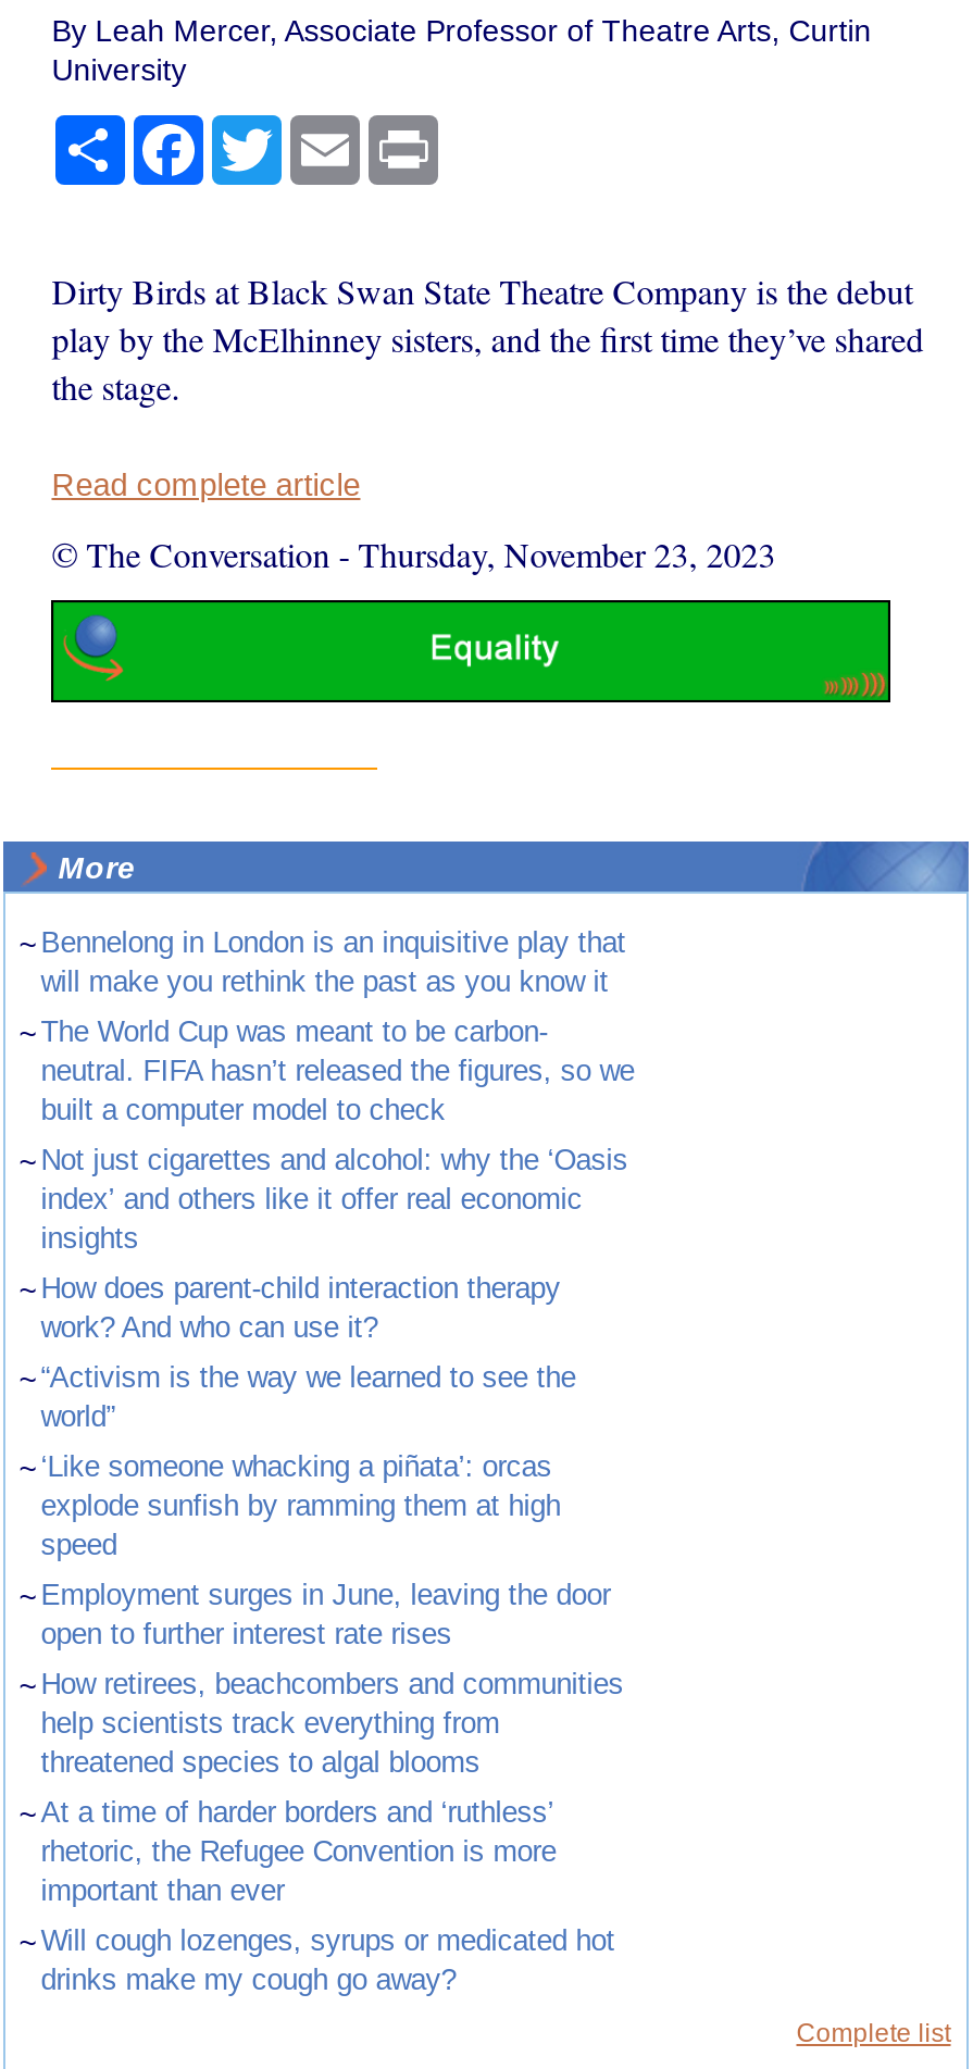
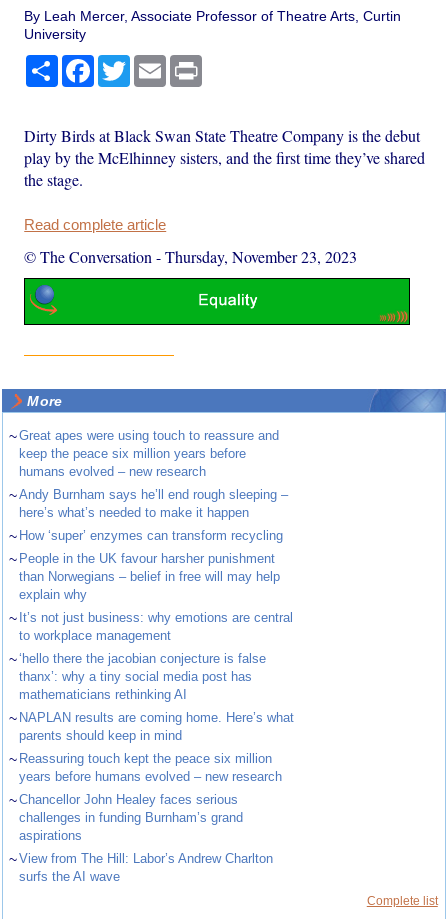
- ~ Bennelong in London is an inquisitive play that
- will make you rethink the past as you know it
- ~ The World Cup was meant to be carbon-
- neutral. FIFA hasn’t released the figures, so we
- built a computer model to check
- ~ Not just cigarettes and alcohol: why the ‘Oasis
- index’ and others like it offer real economic
- insights
- ~ How does parent-child interaction therapy
- work? And who can use it?
- ~ “Activism is the way we learned to see the
- world”
- ~ ‘Like someone whacking a piñata’: orcas
- explode sunfish by ramming them at high
- speed
- ~ Employment surges in June, leaving the door
- open to further interest rate rises
- ~ How retirees, beachcombers and communities
- help scientists track everything from
- threatened species to algal blooms
- ~ At a time of harder borders and ‘ruthless’
- rhetoric, the Refugee Convention is more
- important than ever
- ~ Will cough lozenges, syrups or medicated hot
- drinks make my cough go away?
+ ~ Great apes were using touch to reassure and
+ keep the peace six million years before
+ humans evolved – new research
+ ~ Andy Burnham says he’ll end rough sleeping –
+ here’s what’s needed to make it happen
+ ~ How ‘super’ enzymes can transform recycling
+ ~ People in the UK favour harsher punishment
+ than Norwegians – belief in free will may help
+ explain why
+ ~ It’s not just business: why emotions are central
+ to workplace management
+ ~ ‘hello there the jacobian conjecture is false
+ thanx’: why a tiny social media post has
+ mathematicians rethinking AI
+ ~ NAPLAN results are coming home. Here’s what
+ parents should keep in mind
+ ~ Reassuring touch kept the peace six million
+ years before humans evolved – new research
+ ~ Chancellor John Healey faces serious
+ challenges in funding Burnham’s grand
+ aspirations
+ ~ View from The Hill: Labor’s Andrew Charlton
+ surfs the AI wave
